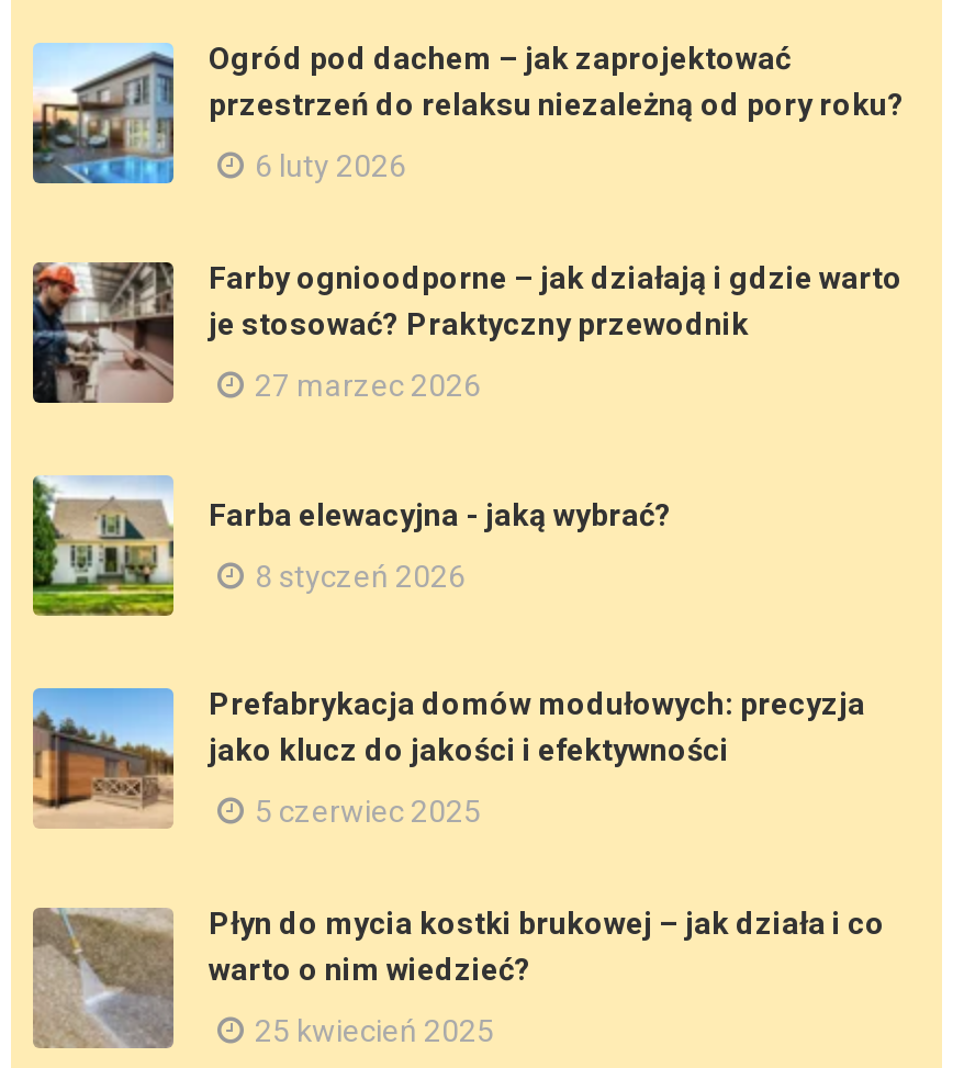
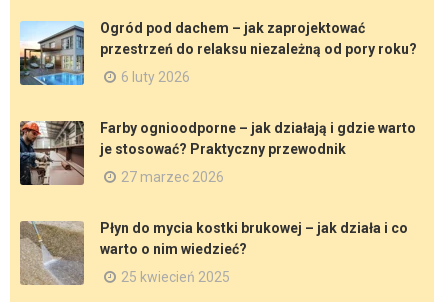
- [image]
- Farba elewacyjna - jaką wybrać?
- 8 styczeń 2026

- [image]
- Prefabrykacja domów modułowych: precyzja
- jako klucz do jakości i efektywności
- 5 czerwiec 2025
